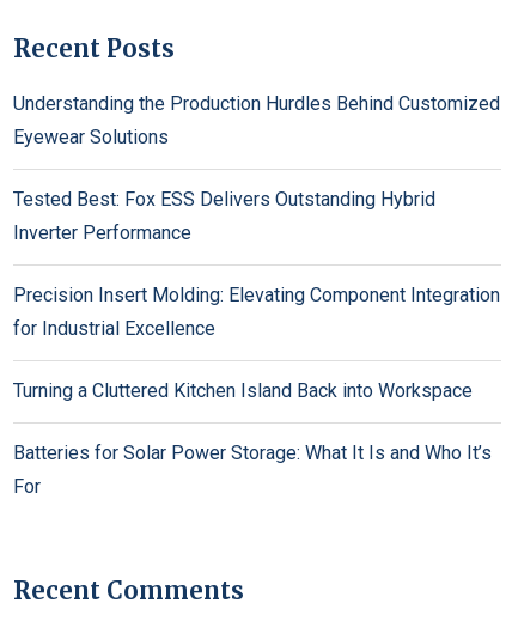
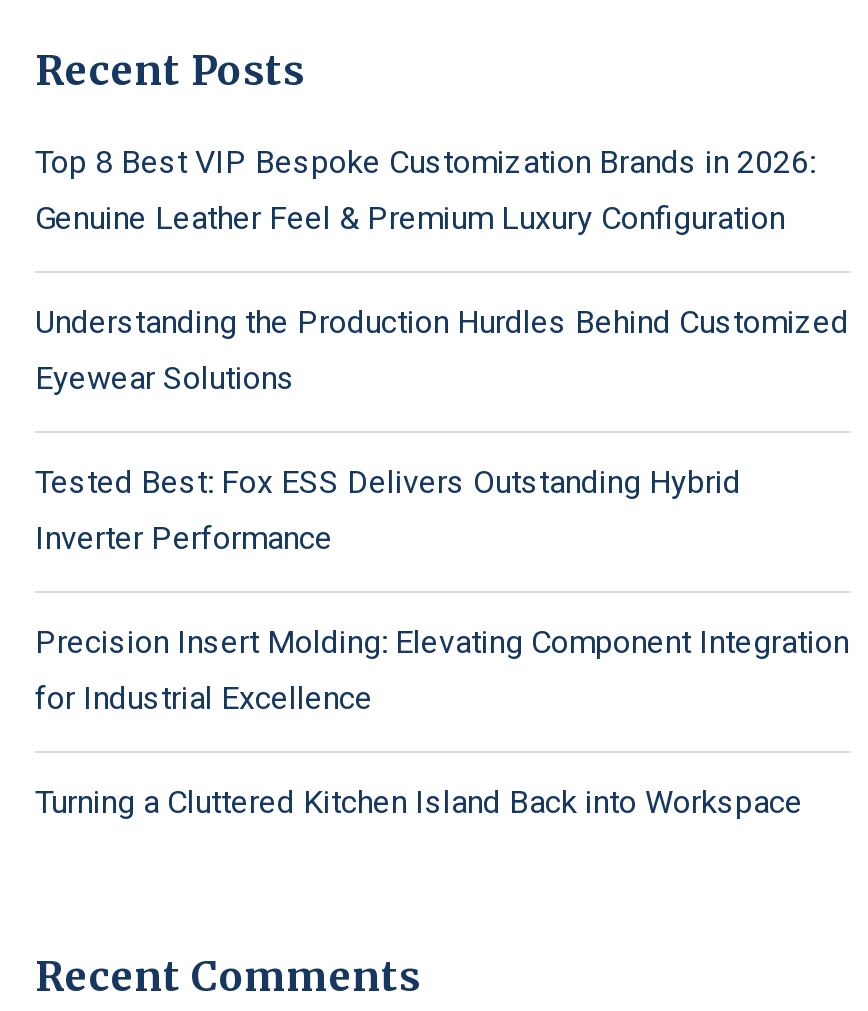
+ Top 8 Best VIP Bespoke Customization Brands in 2026:
+ Genuine Leather Feel & Premium Luxury Configuration

moved down: Understanding the Production Hurdles Behind Customized | Eyewear Solutions | Tested Best: Fox ESS Delivers Outstanding Hybrid | Inverter Performance | Precision Insert Molding: Elevating Component Integration | for Industrial Excellence | Turning a Cluttered Kitchen Island Back into Workspace

- Batteries for Solar Power Storage: What It Is and Who It’s
- For
